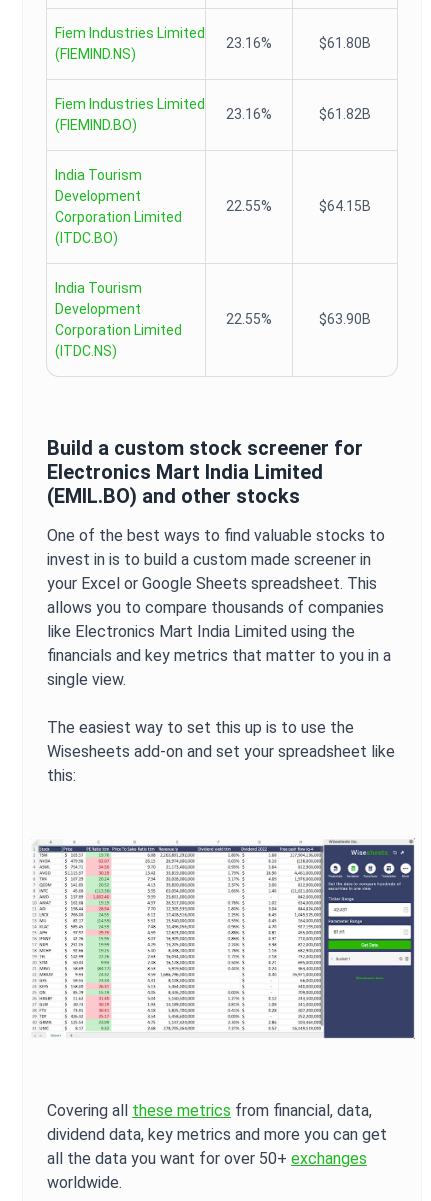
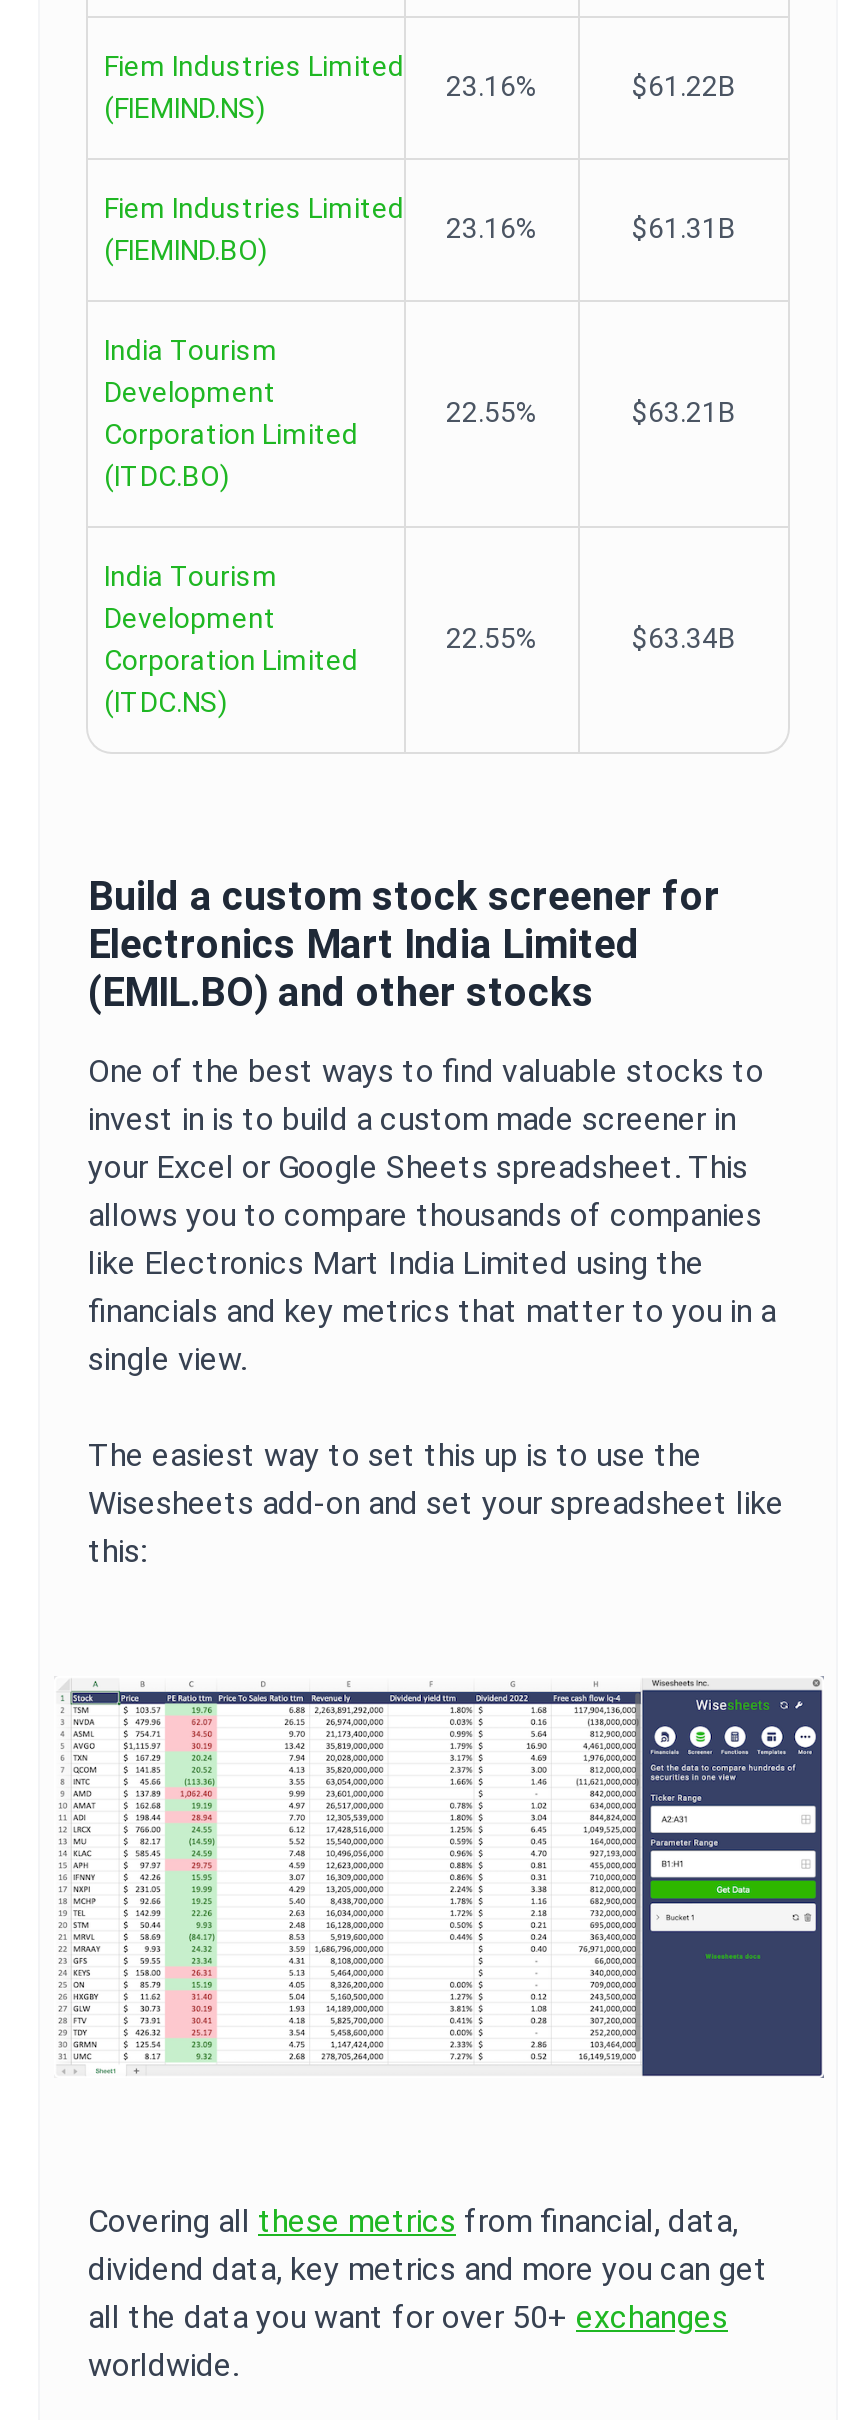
- $61.80B
+ $61.22B

- $61.82B
+ $61.31B

- $64.15B
+ $63.21B

- $63.90B
+ $63.34B
